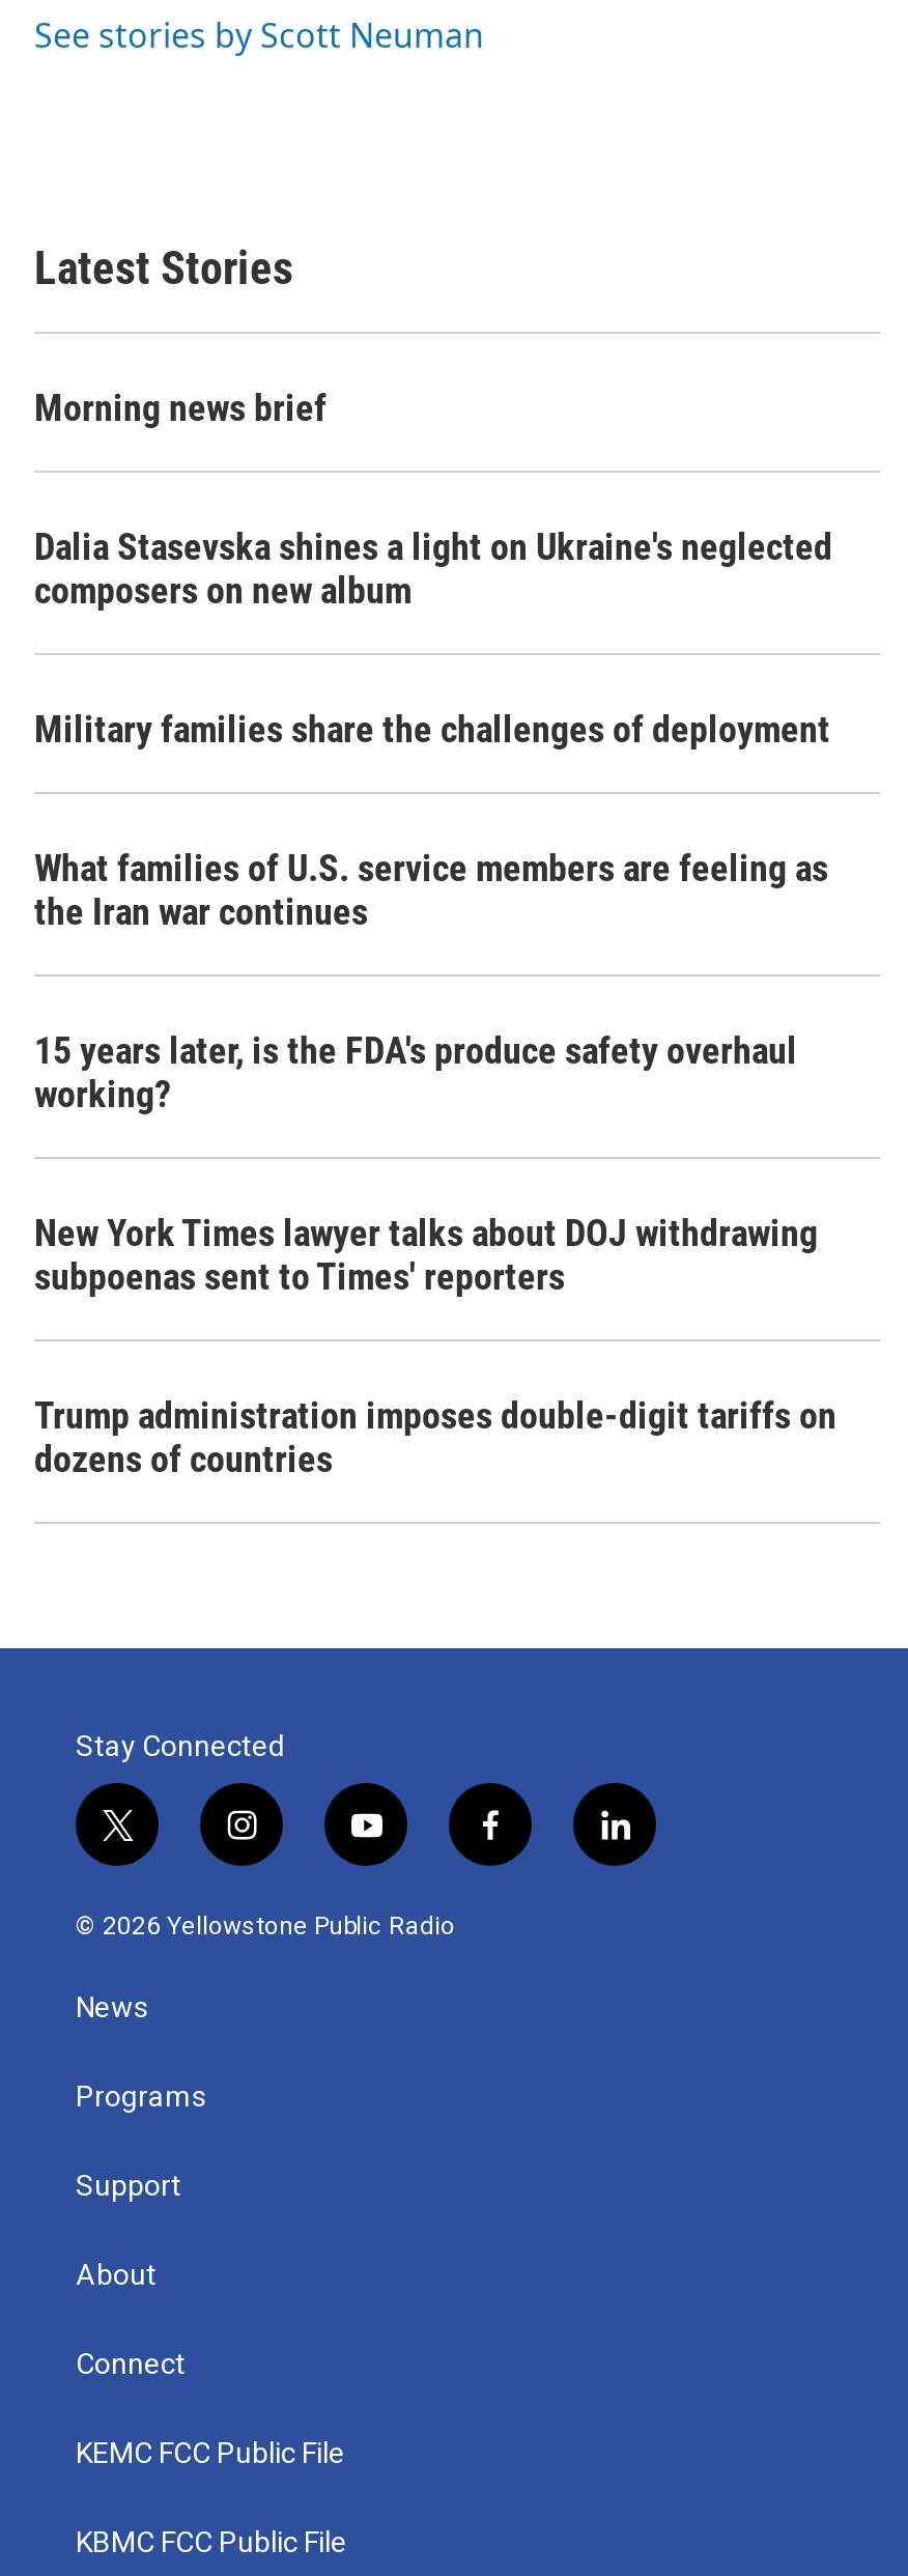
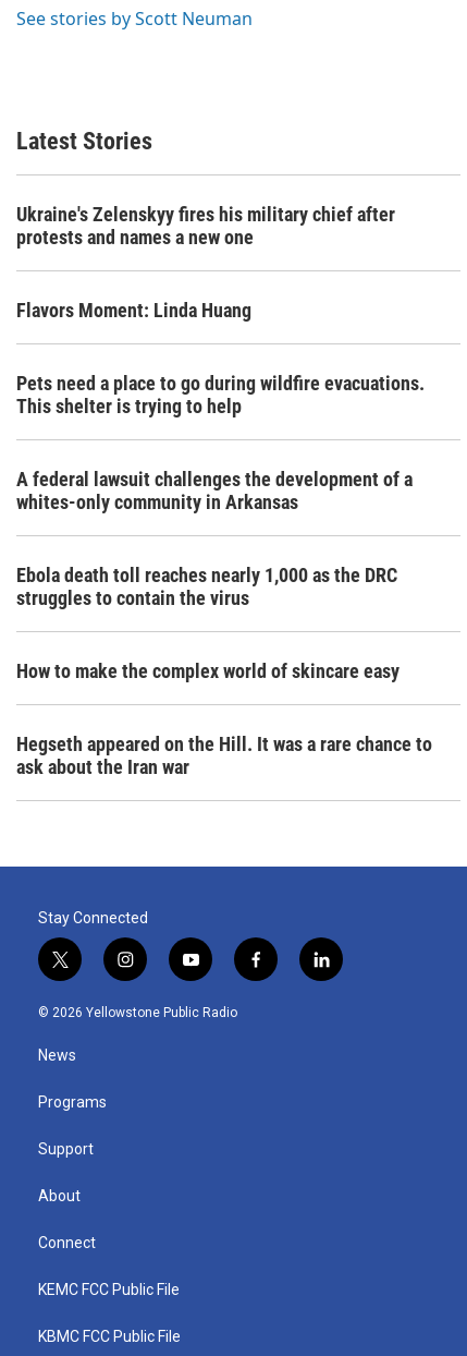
- Morning news brief
+ Ukraine's Zelenskyy fires his military chief after
+ protests and names a new one

- Dalia Stasevska shines a light on Ukraine's neglected
- composers on new album
+ Flavors Moment: Linda Huang

- Military families share the challenges of deployment
+ Pets need a place to go during wildfire evacuations.
+ This shelter is trying to help

- What families of U.S. service members are feeling as
- the Iran war continues
+ A federal lawsuit challenges the development of a
+ whites-only community in Arkansas

- 15 years later, is the FDA's produce safety overhaul
- working?
+ Ebola death toll reaches nearly 1,000 as the DRC
+ struggles to contain the virus

- New York Times lawyer talks about DOJ withdrawing
- subpoenas sent to Times' reporters
+ How to make the complex world of skincare easy

- Trump administration imposes double-digit tariffs on
- dozens of countries
+ Hegseth appeared on the Hill. It was a rare chance to
+ ask about the Iran war
